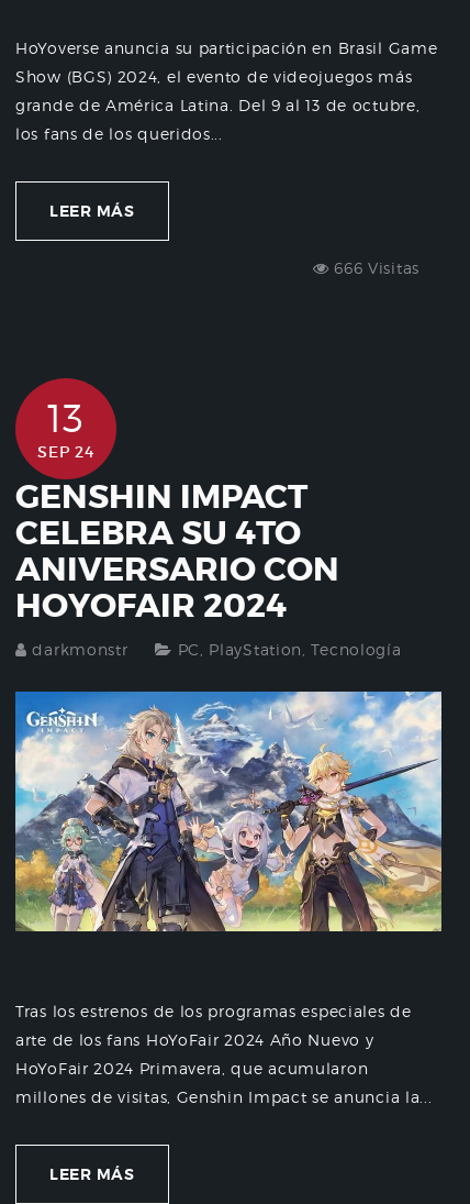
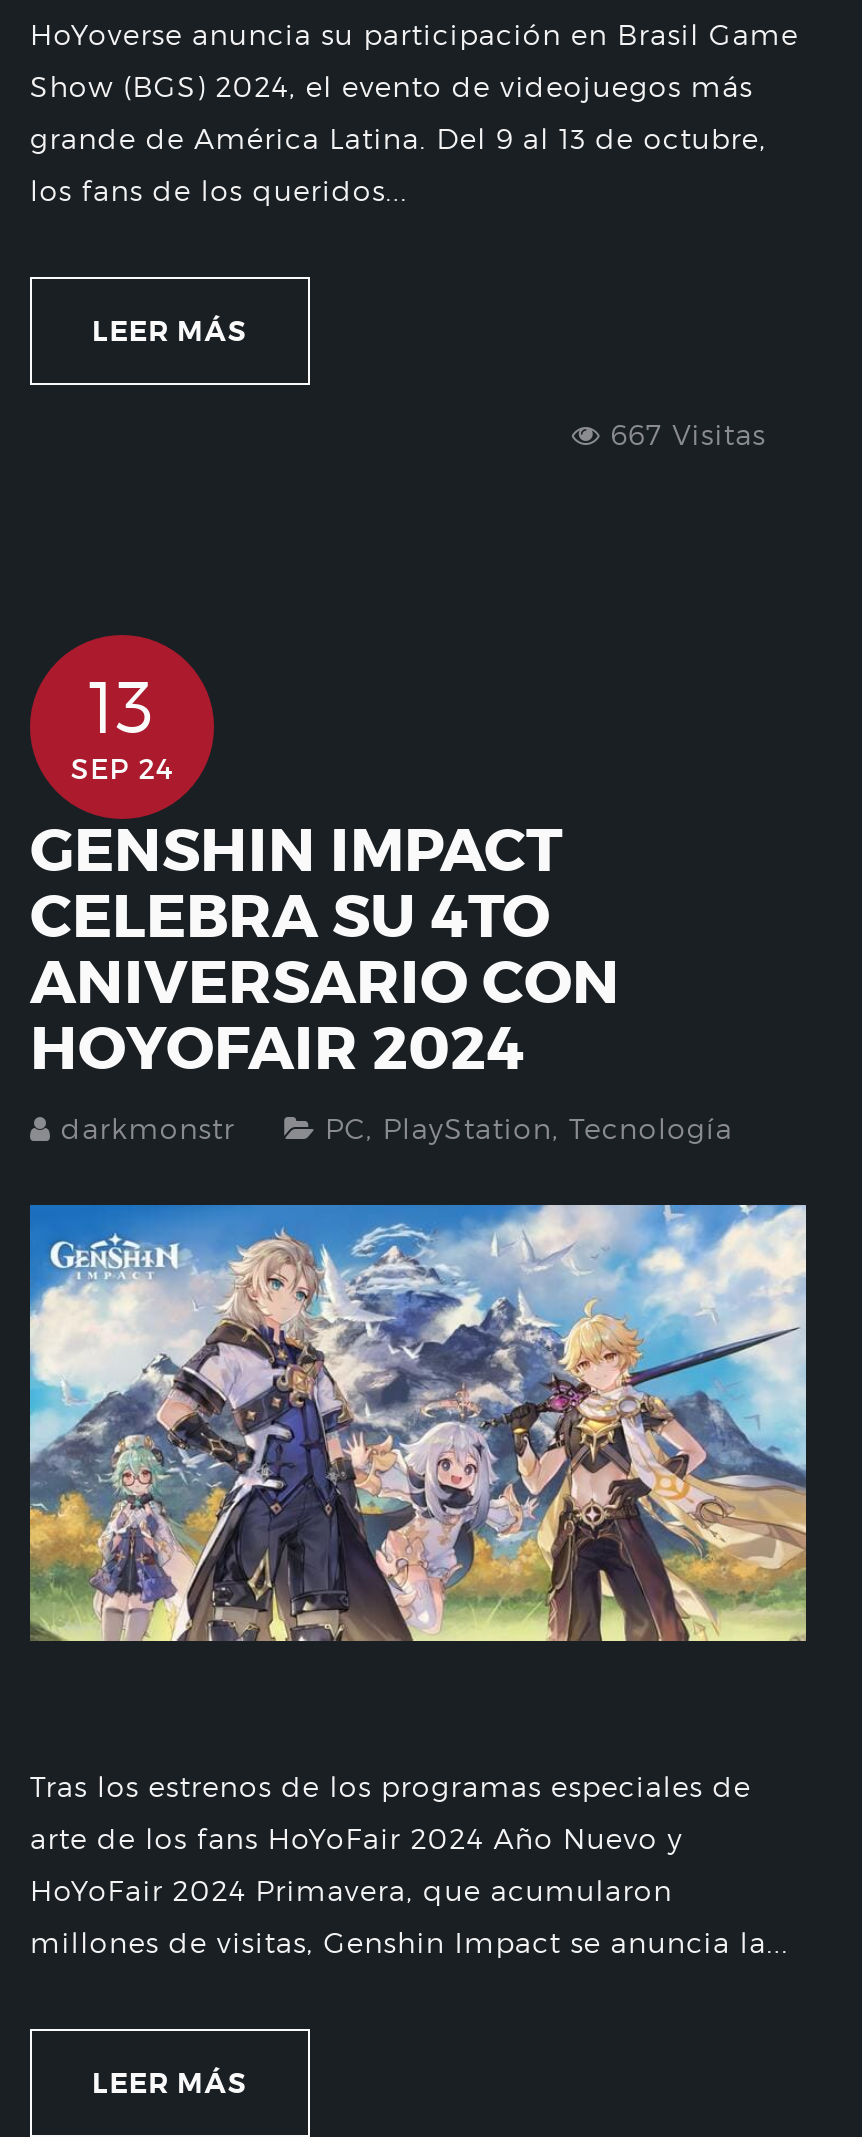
- 666 Visitas
+ 667 Visitas
